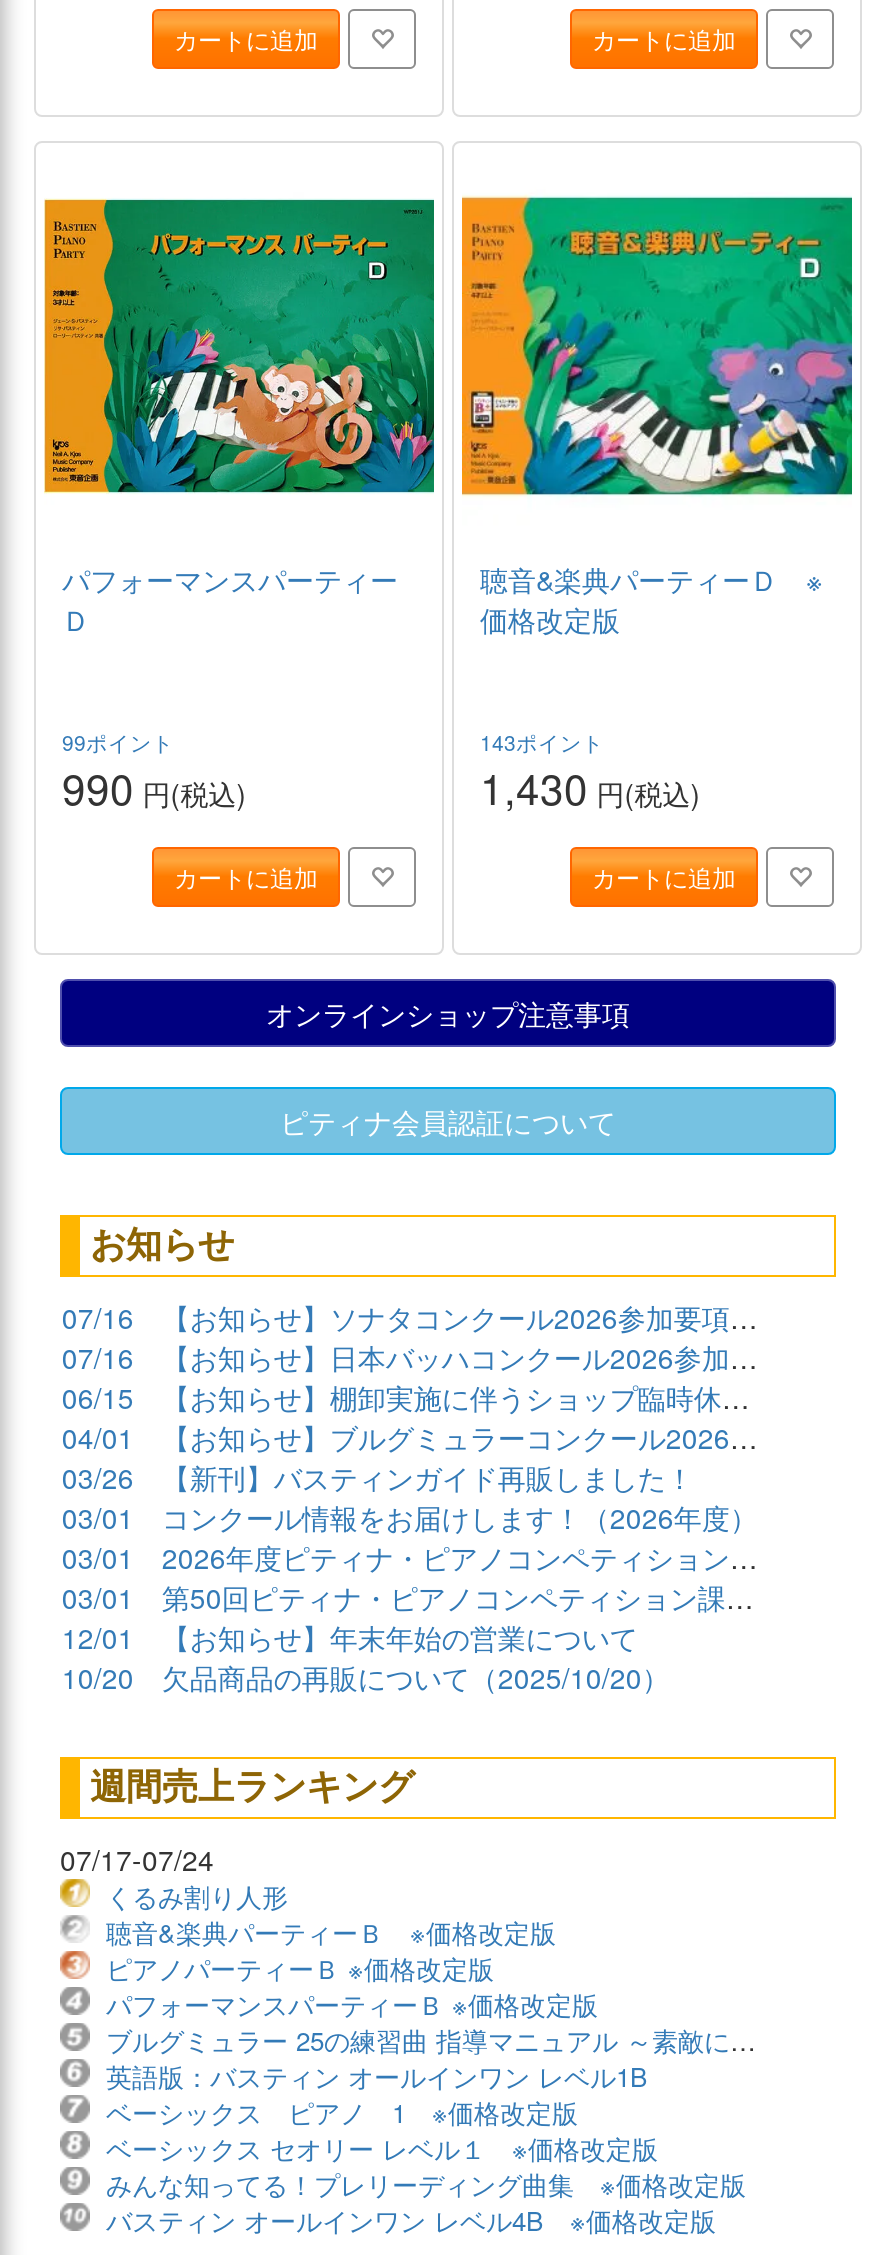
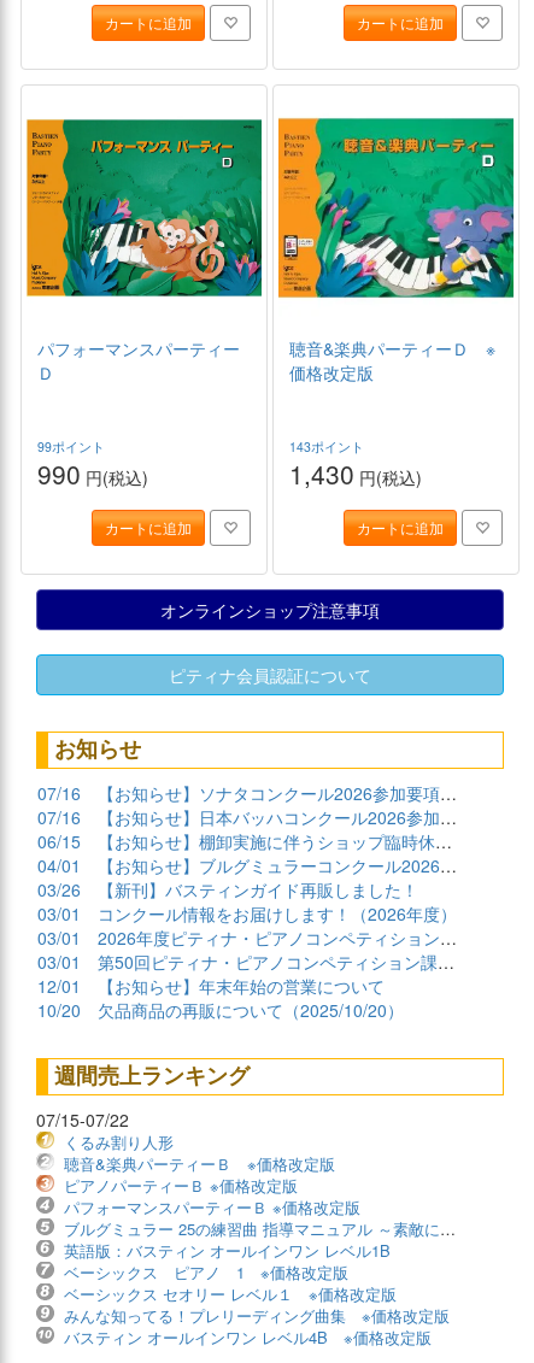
- 07/17-07/24
+ 07/15-07/22
